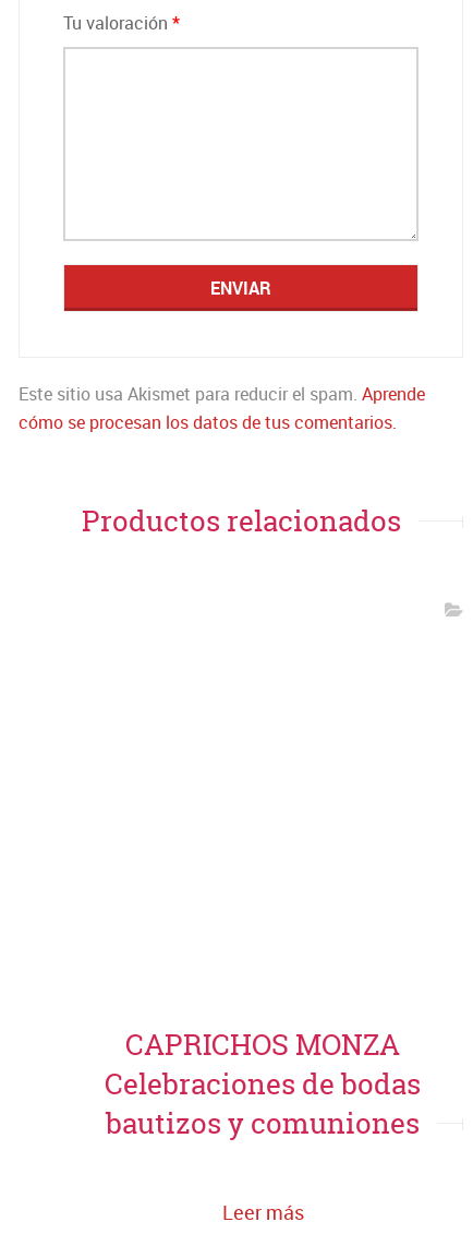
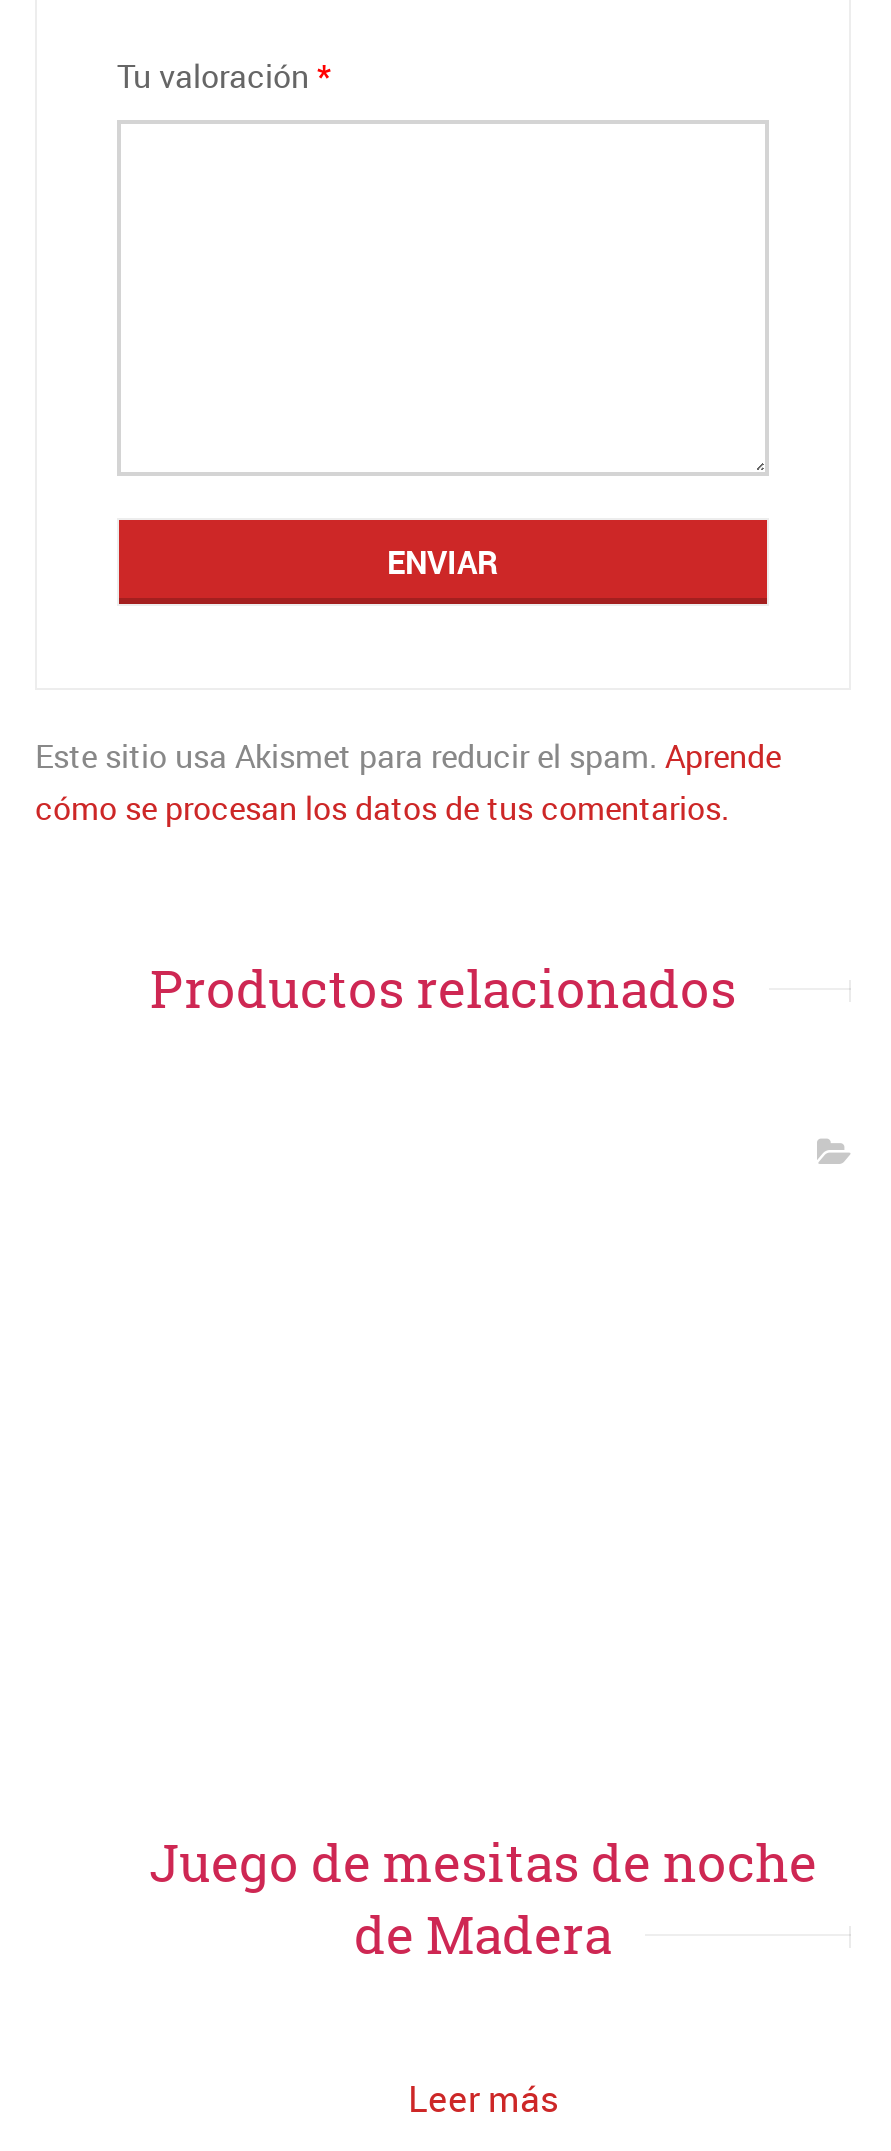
- CAPRICHOS MONZA
- Celebraciones de bodas
- bautizos y comuniones
+ Juego de mesitas de noche
+ de Madera
